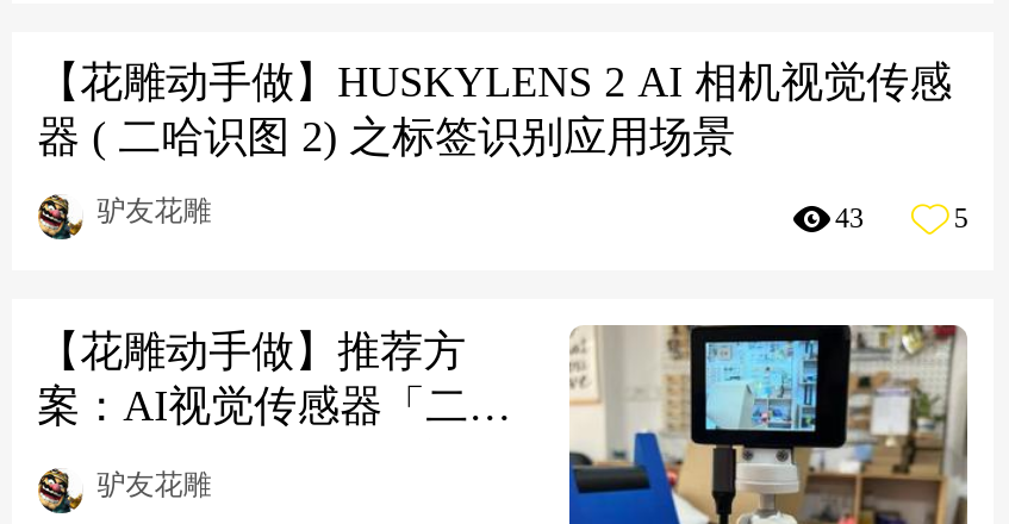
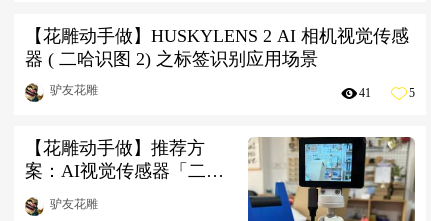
- 43
+ 41
